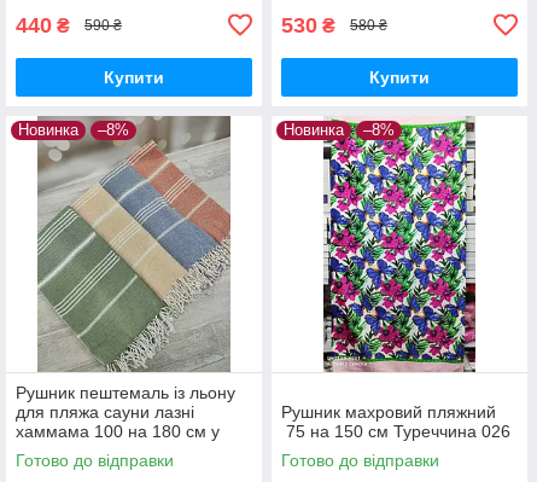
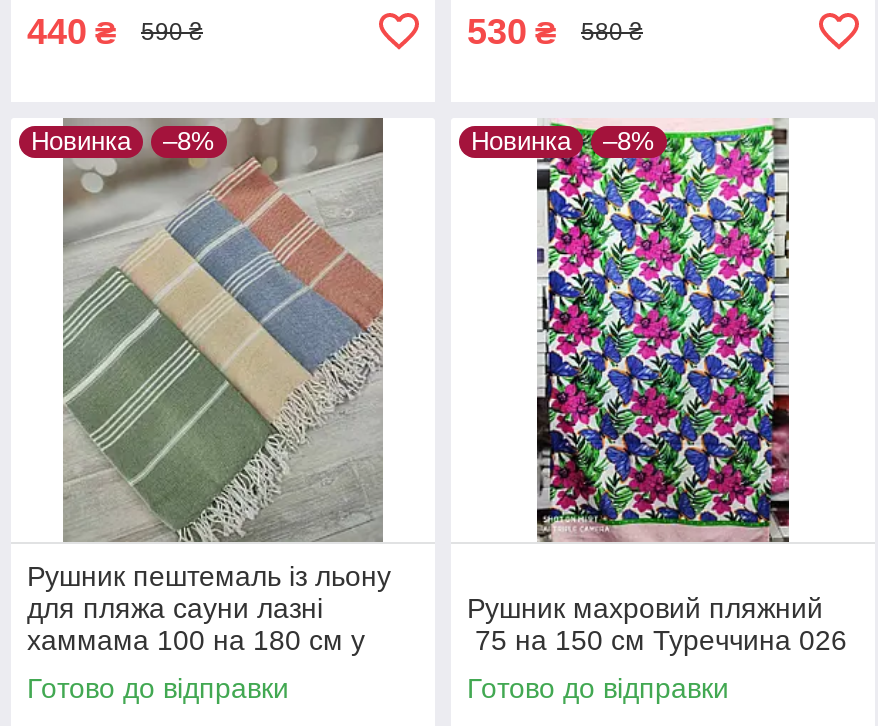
- Купити

- Купити
